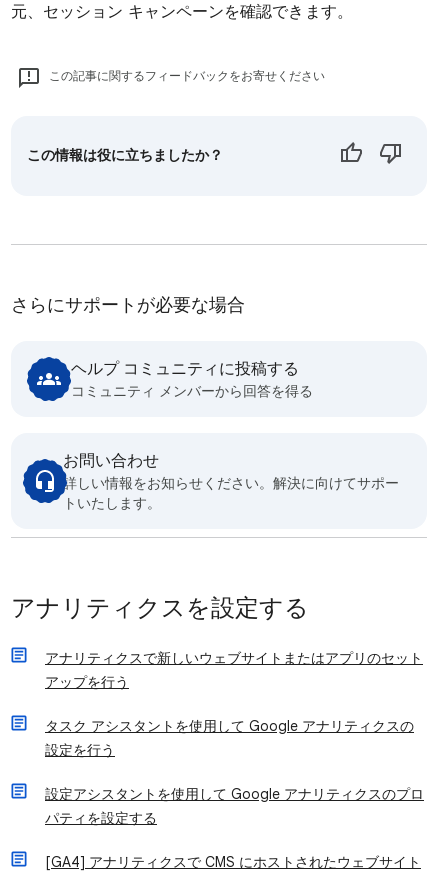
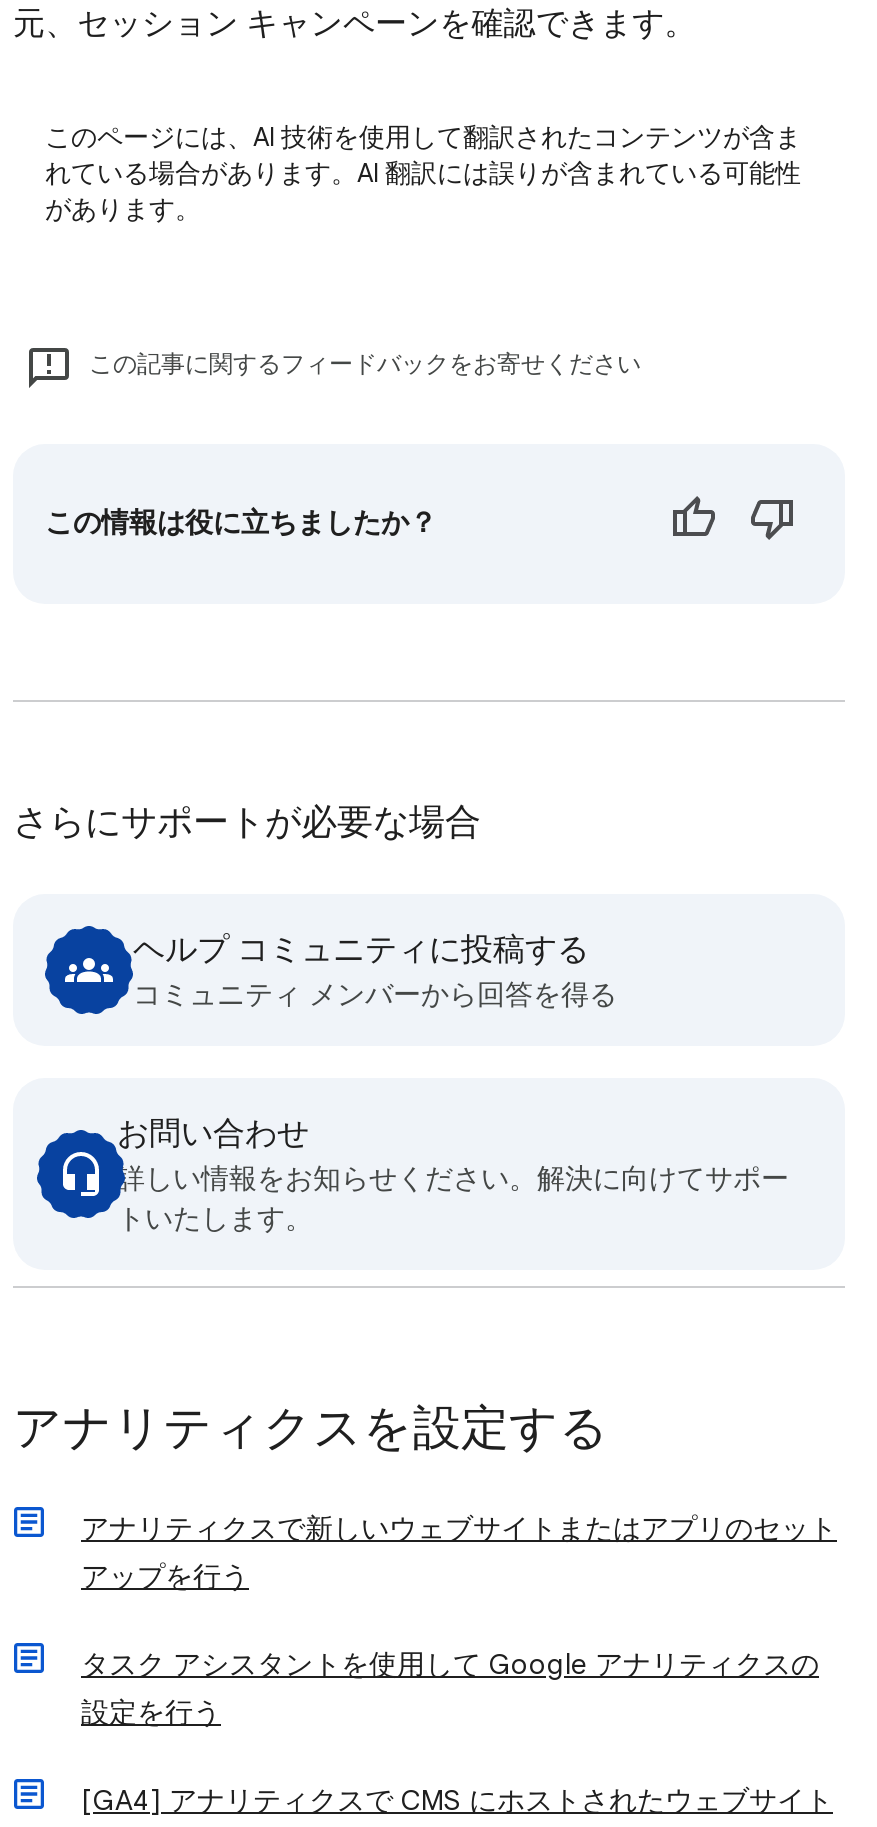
+ このページには、AI 技術を使用して翻訳されたコンテンツが含ま
+ れている場合があります。AI 翻訳には誤りが含まれている可能性
+ があります。

moved down: [image] | この記事に関するフィードバックをお寄せください | この情報は役に立ちましたか？ | ... | タスク アシスタントを使用して Google アナリティクスの | 設定を行う

- 設定アシスタントを使用して Google アナリティクスのプロ
- パティを設定する
